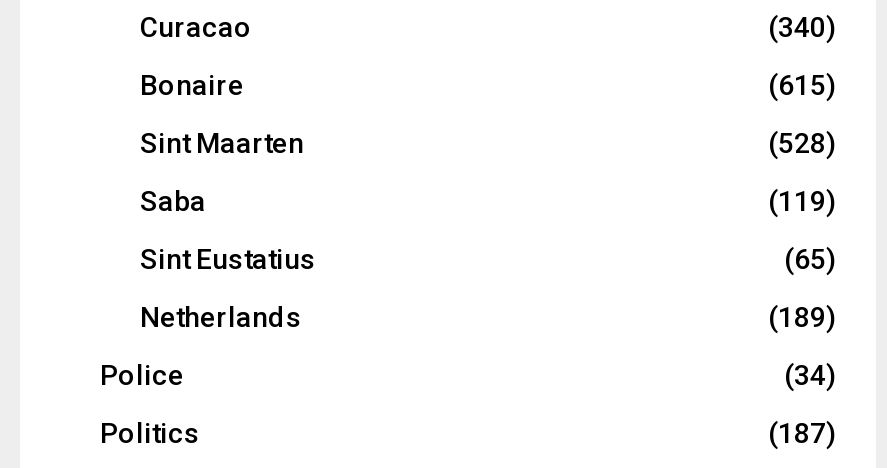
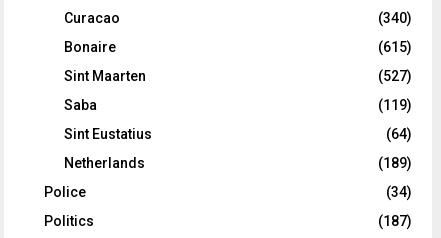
- (528)
+ (527)

- (65)
+ (64)
